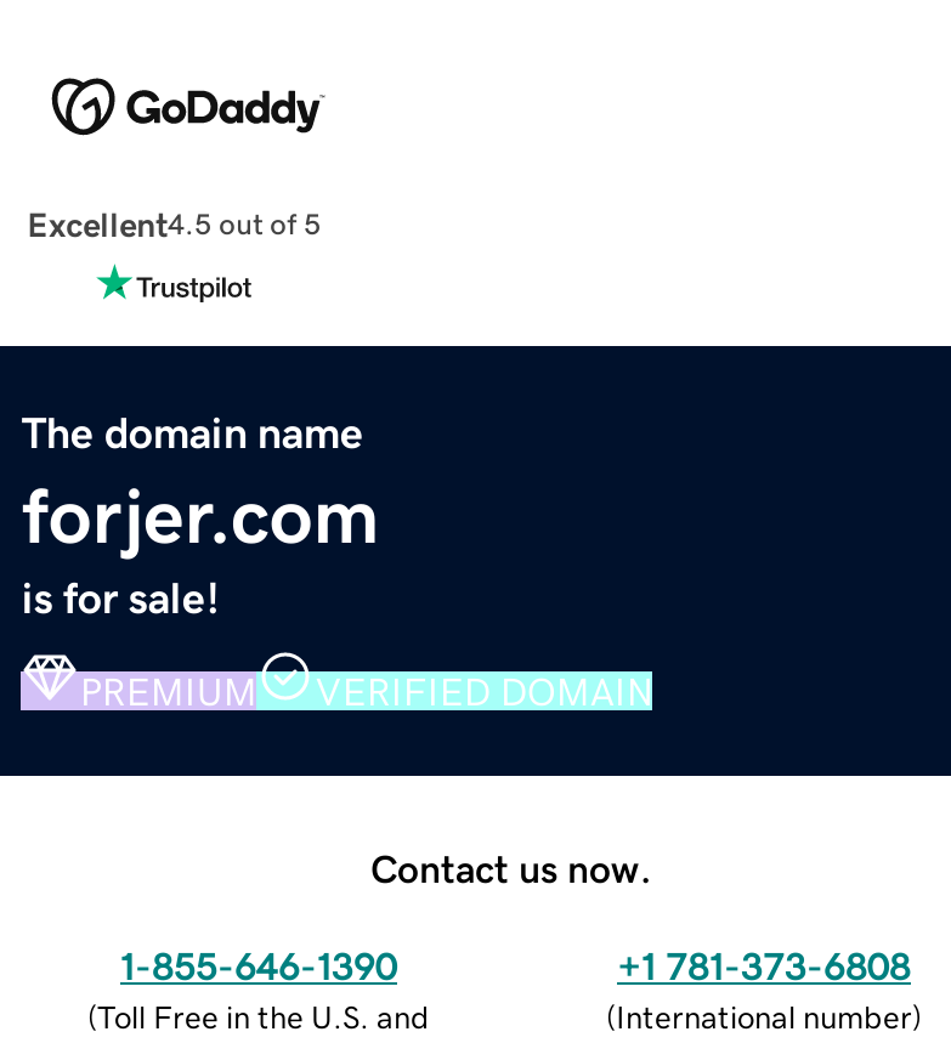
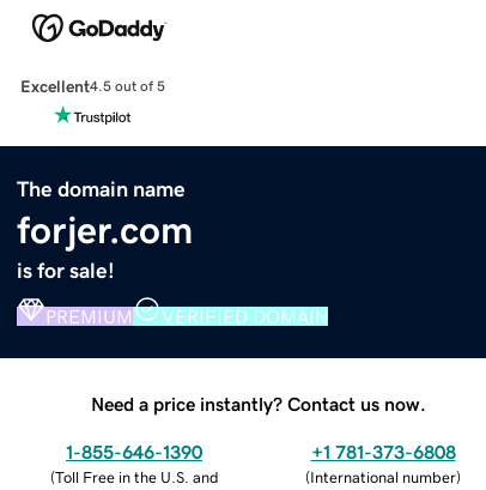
- Contact us now.
+ Need a price instantly? Contact us now.
